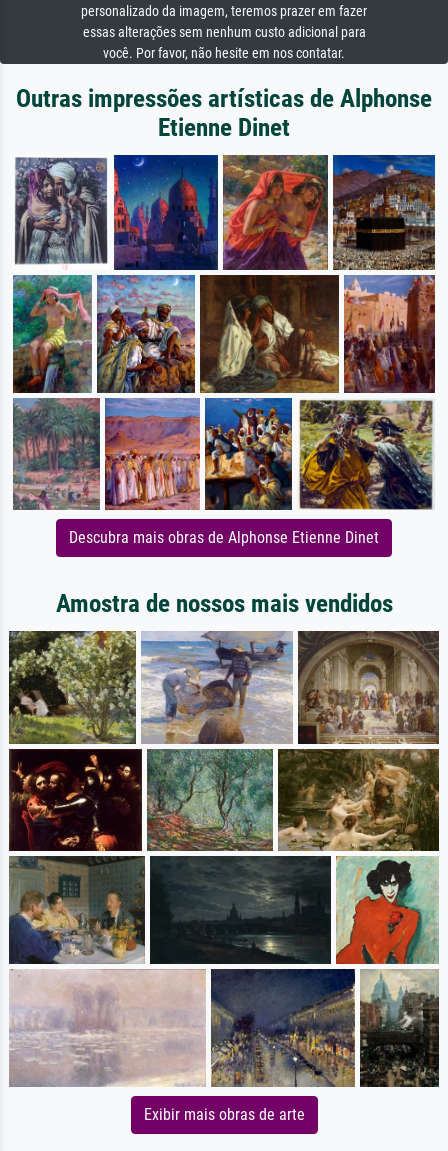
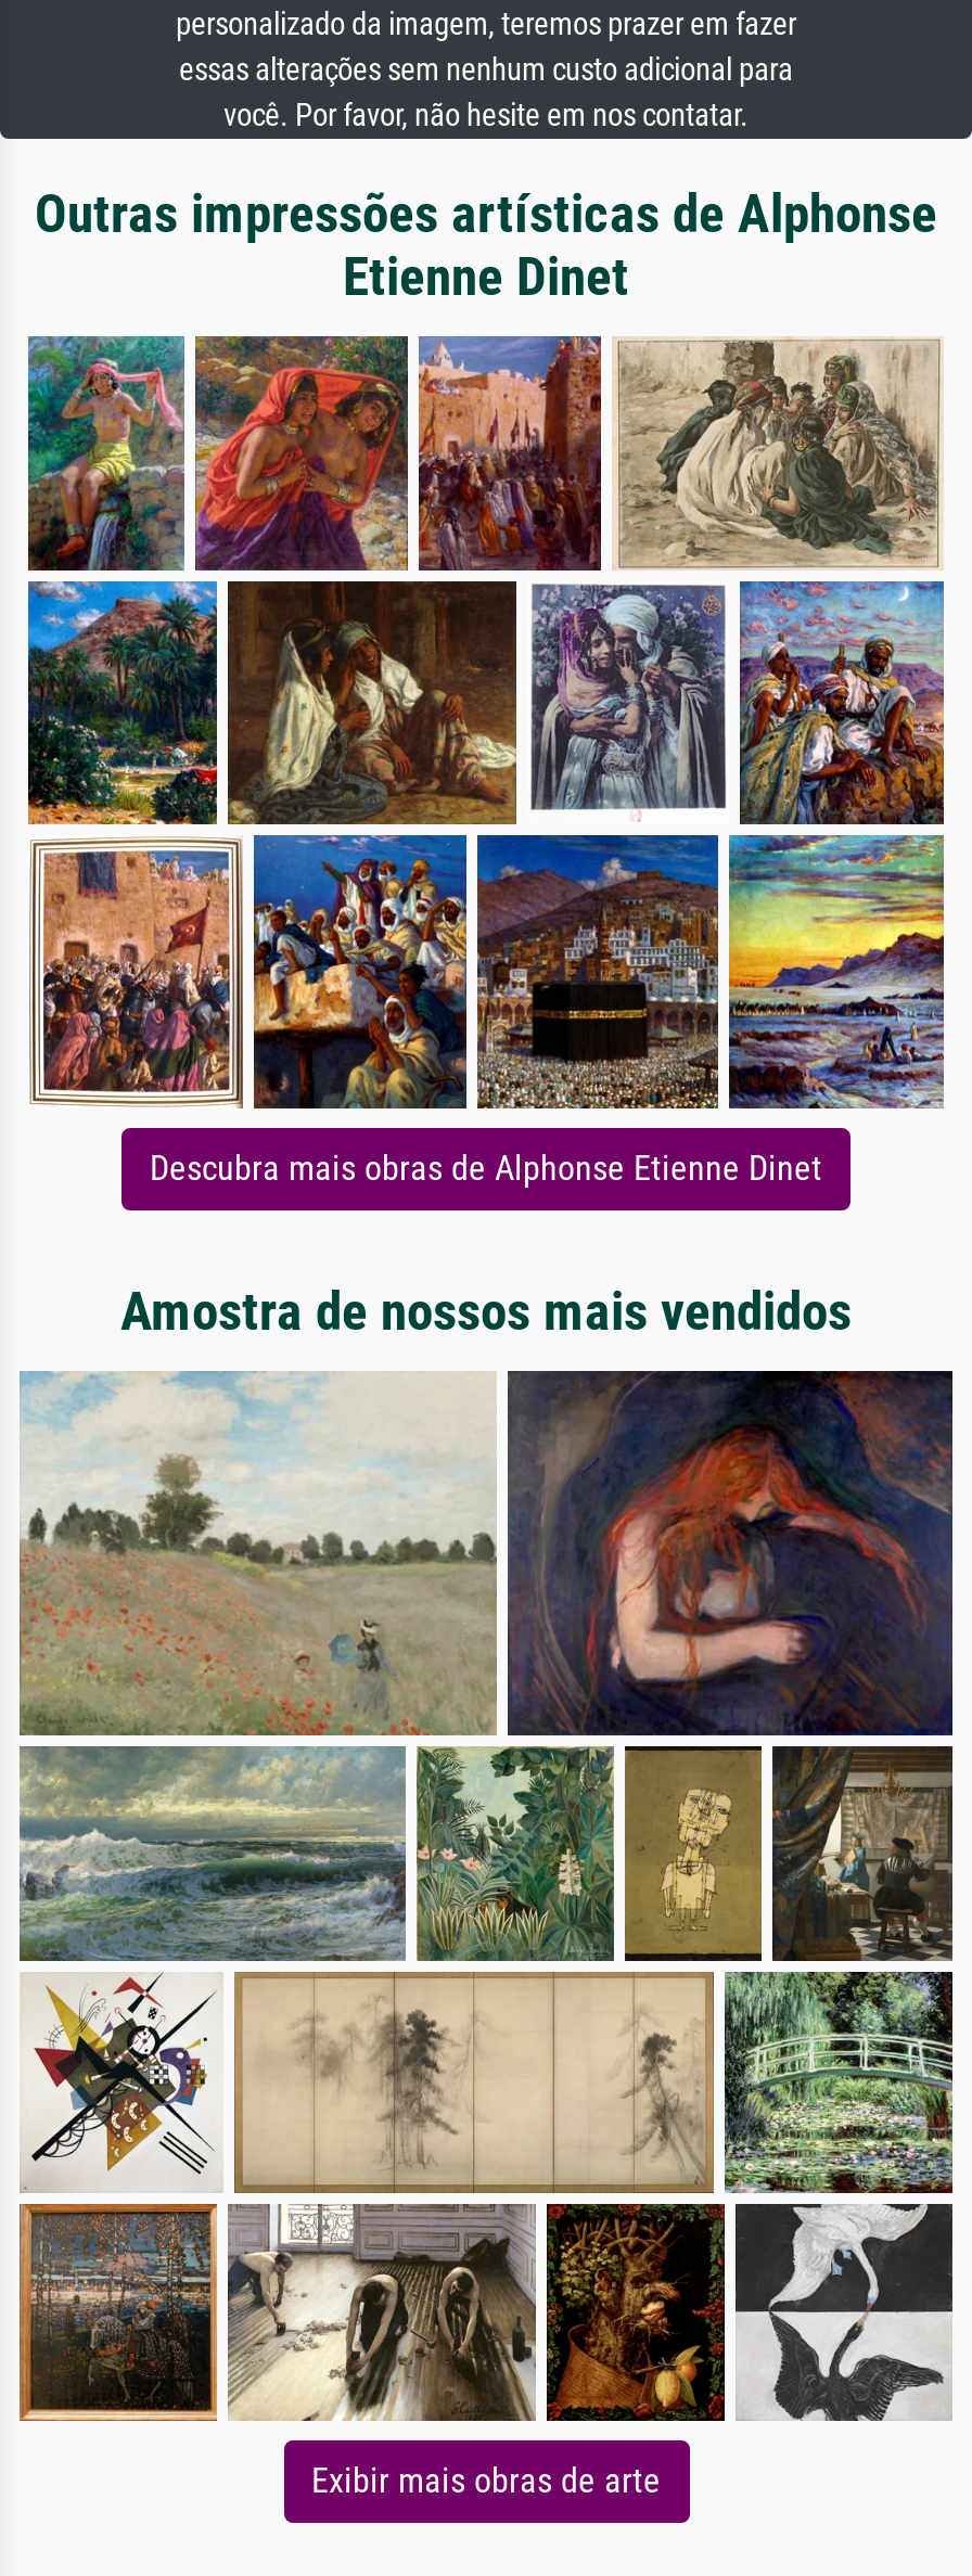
- [image]
+ [image]

- [image]
+ [image]
